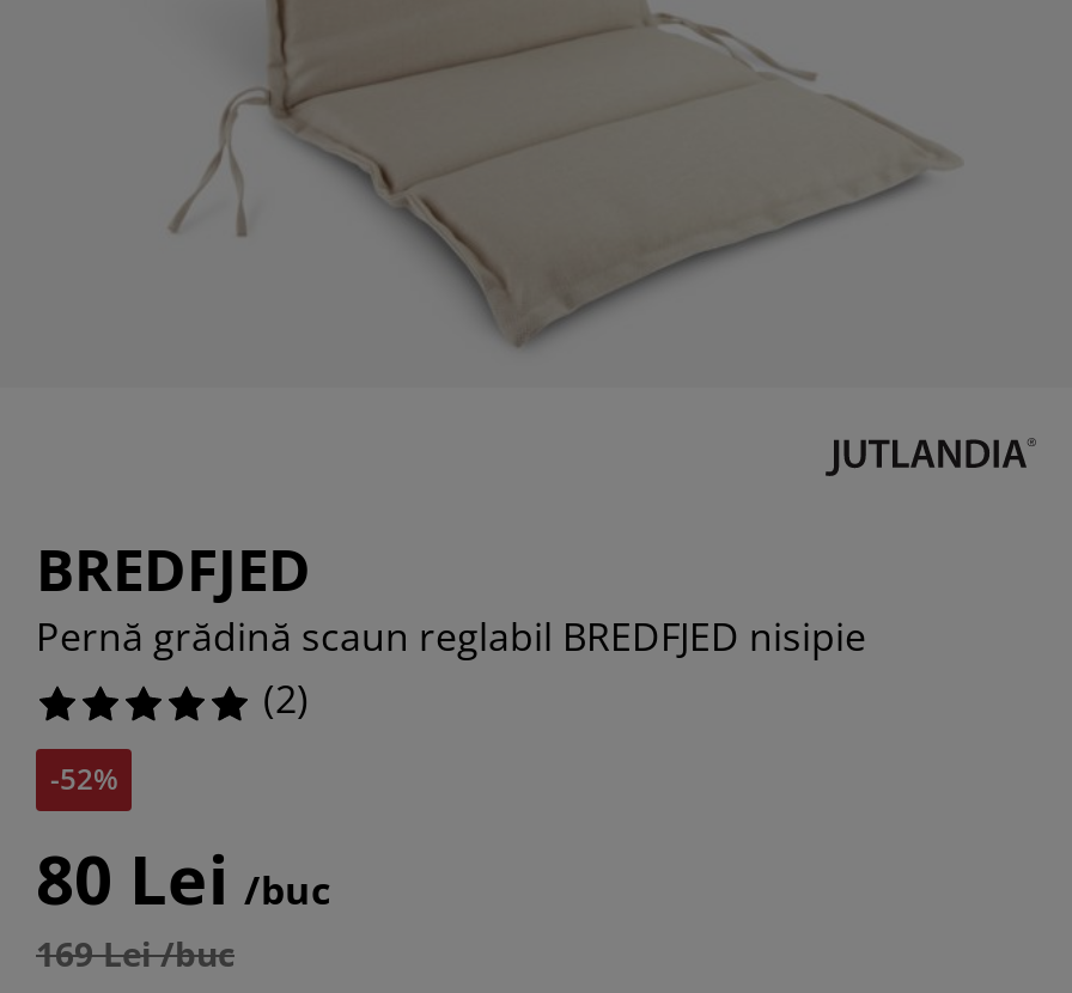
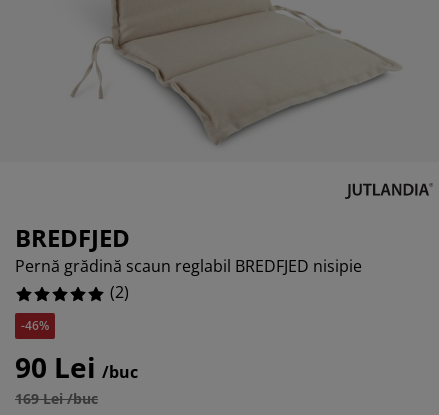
- -52%
+ -46%

- 80 Lei /buc
+ 90 Lei /buc
